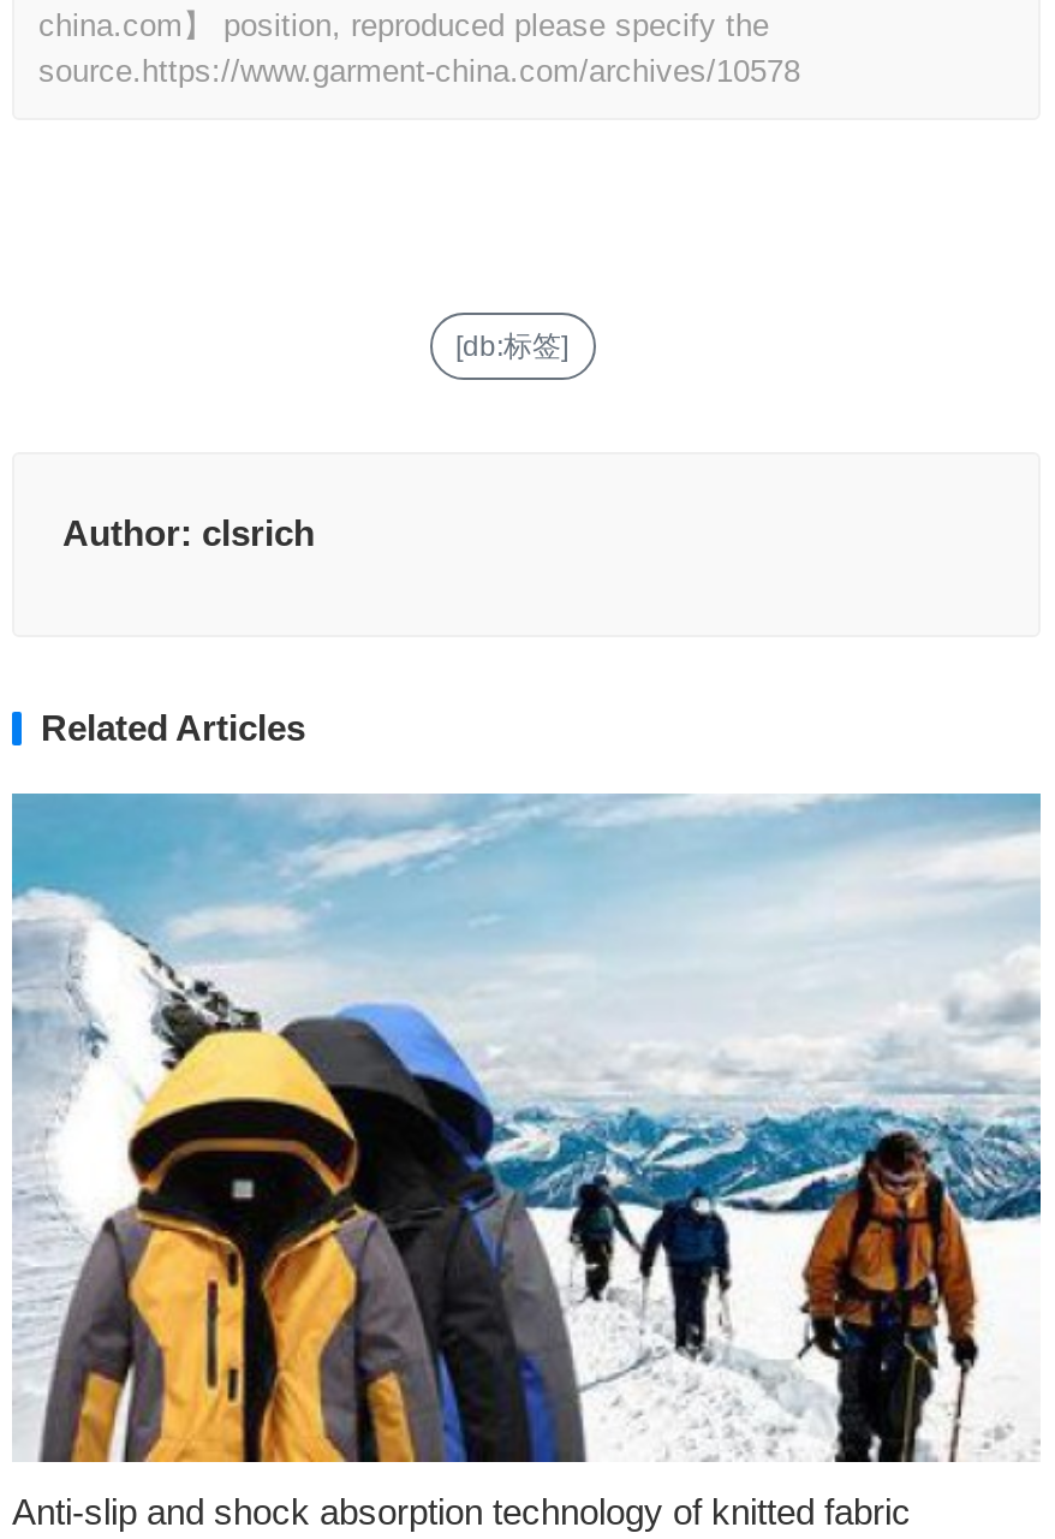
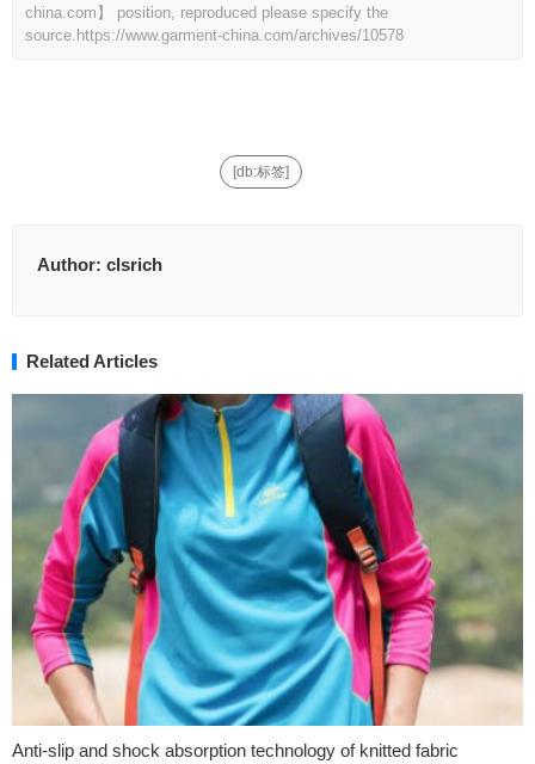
- [image]
+ [image]
